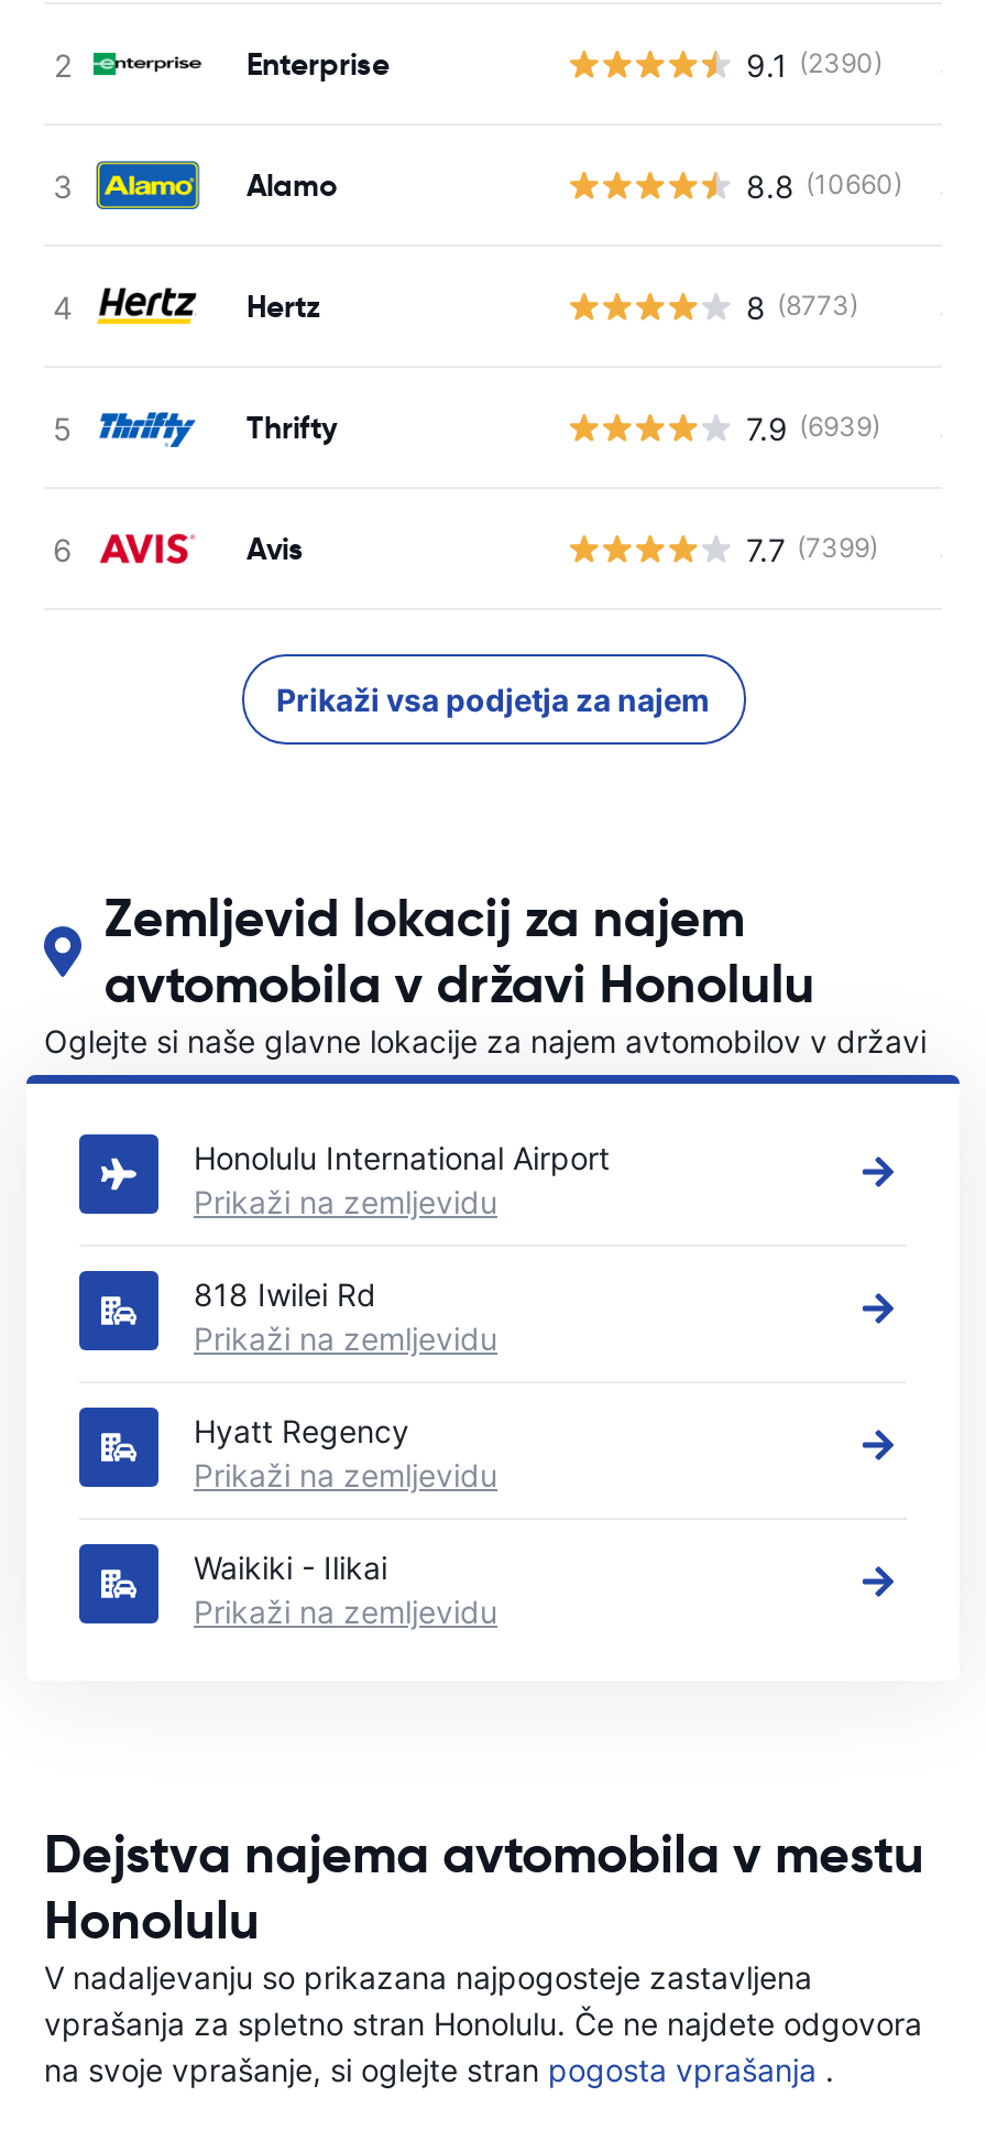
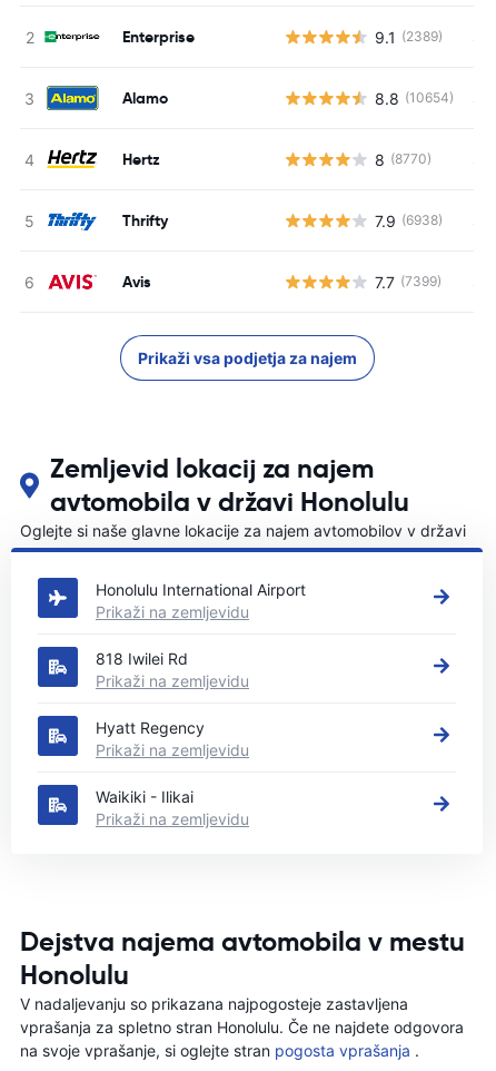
- 9.1 (2390)
+ 9.1 (2389)

- 8.8 (10660)
+ 8.8 (10654)

- 8 (8773)
+ 8 (8770)

- 7.9 (6939)
+ 7.9 (6938)
